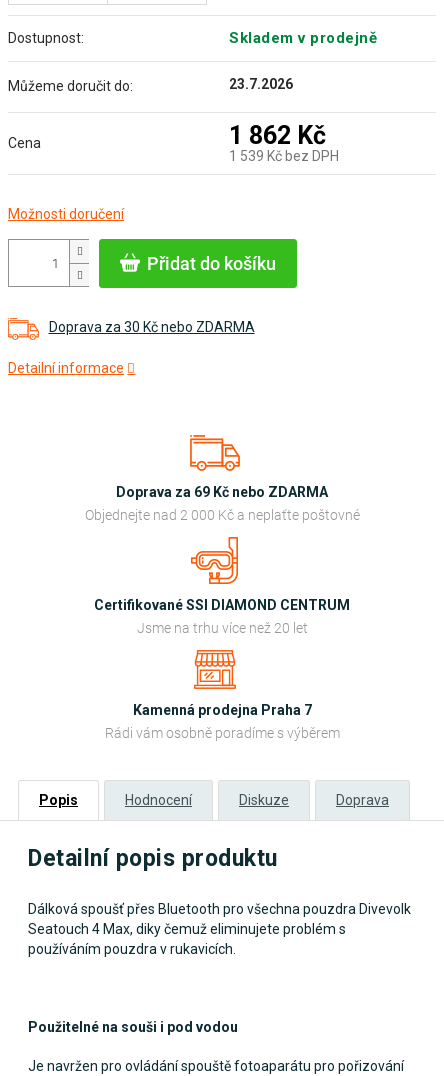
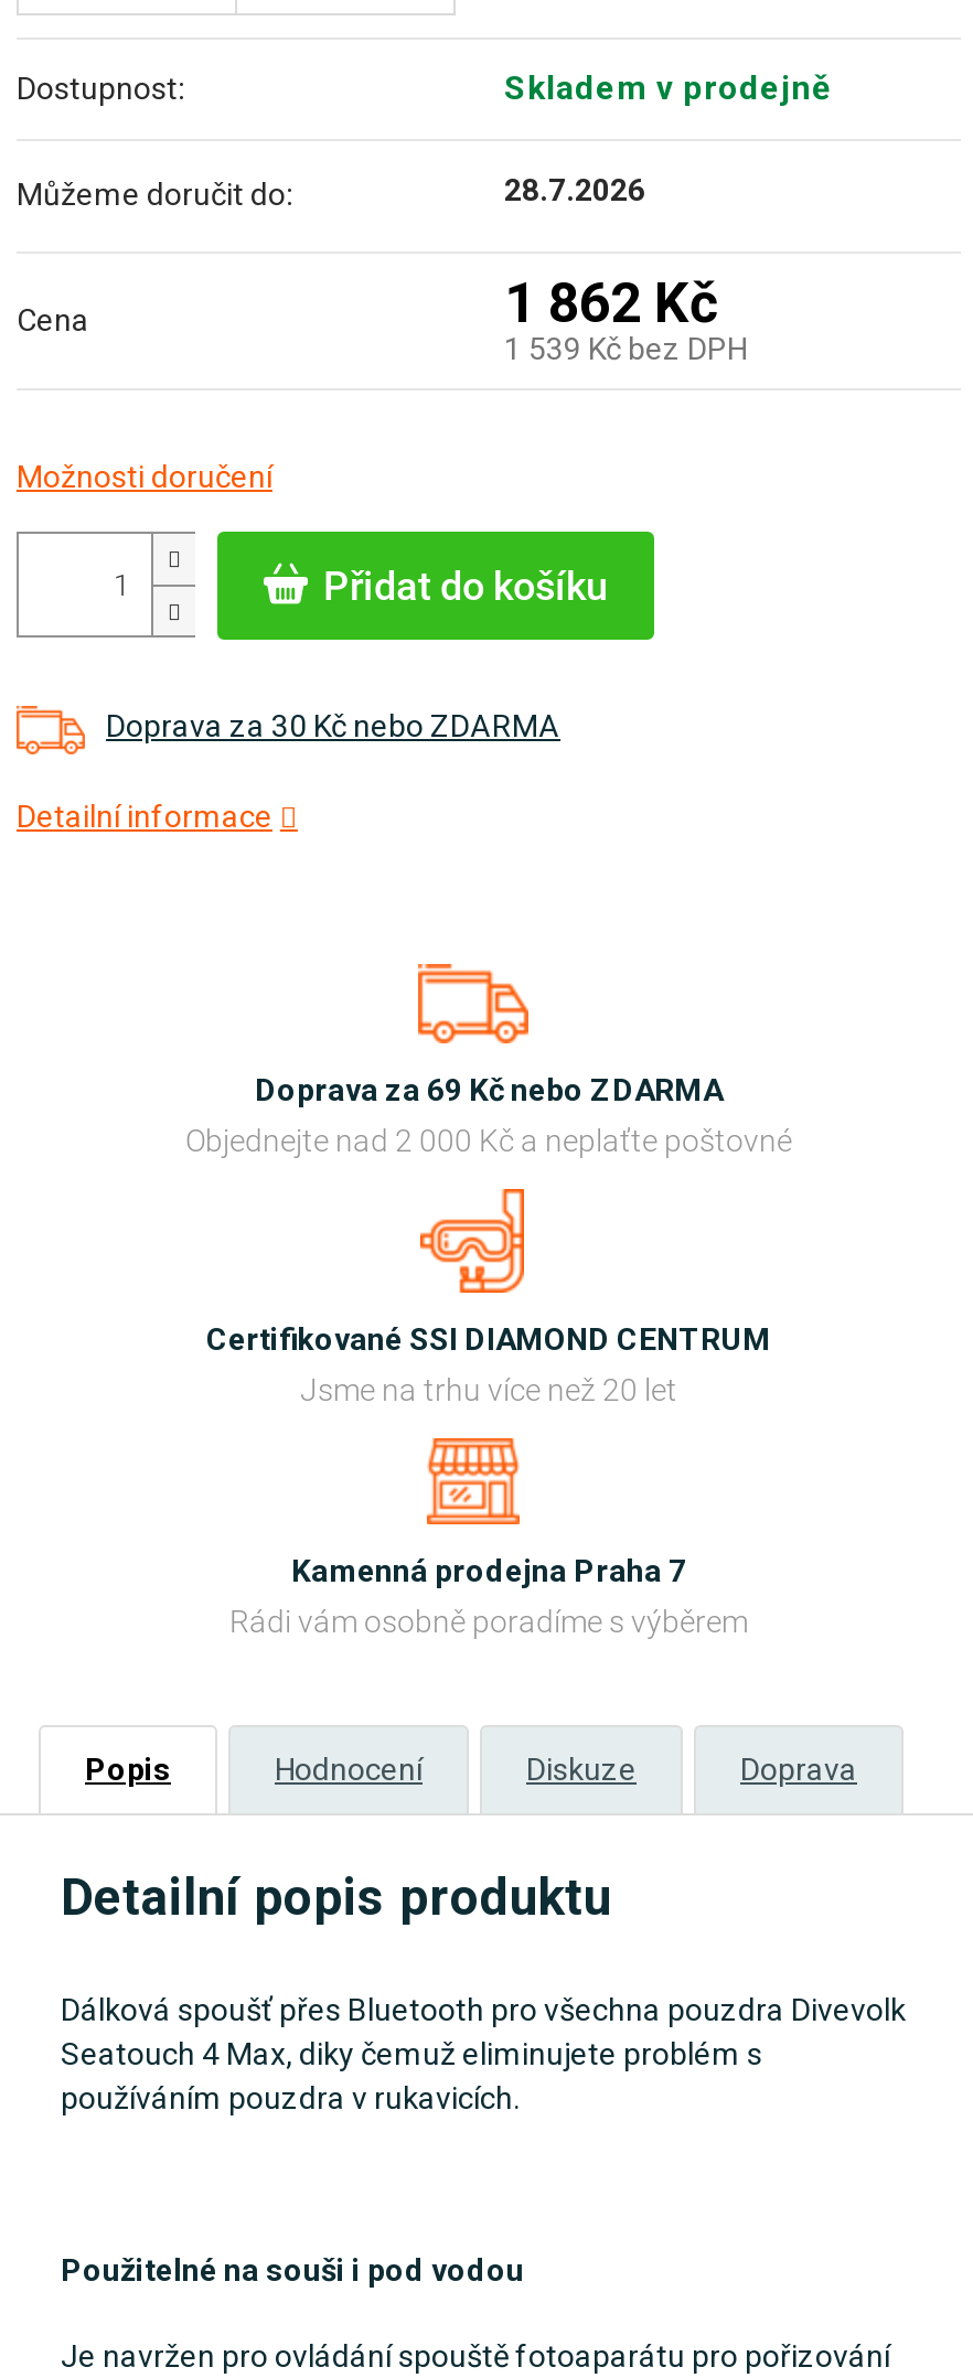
- 23.7.2026
+ 28.7.2026
